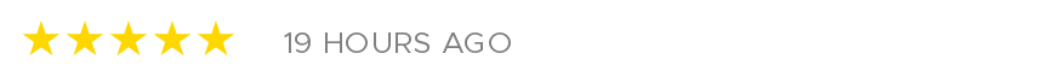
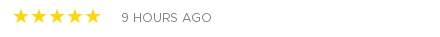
- 19 HOURS AGO
+ 9 HOURS AGO
